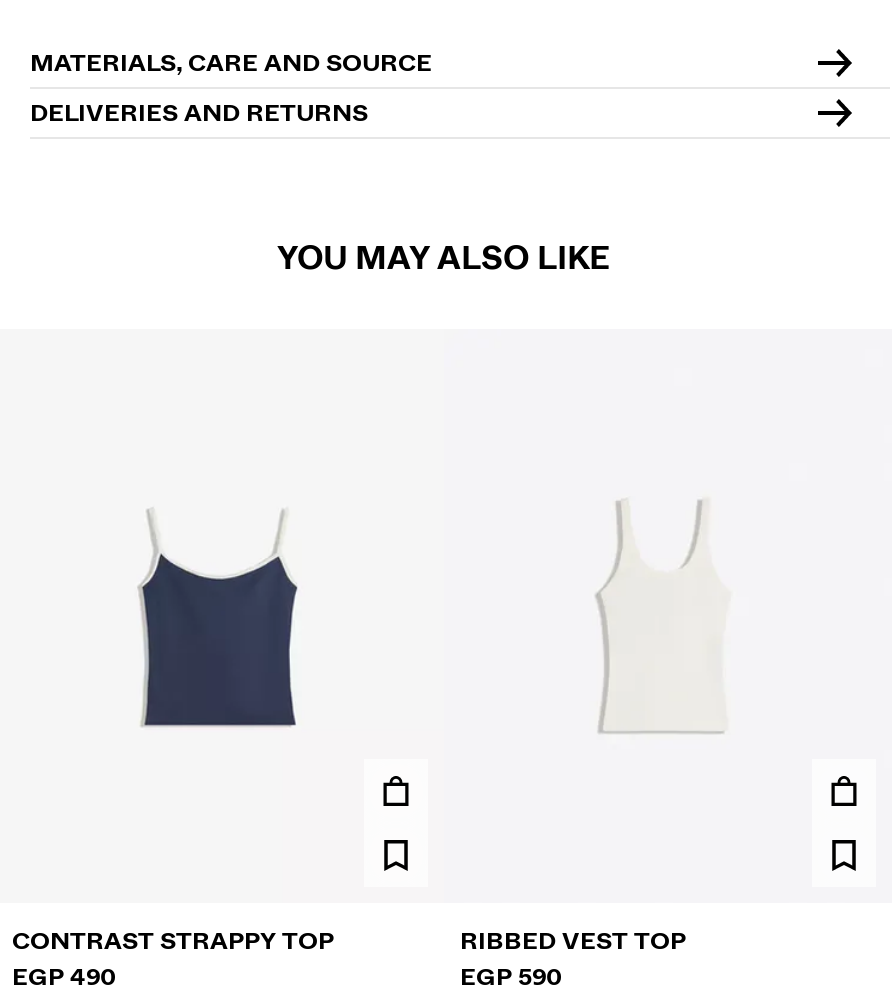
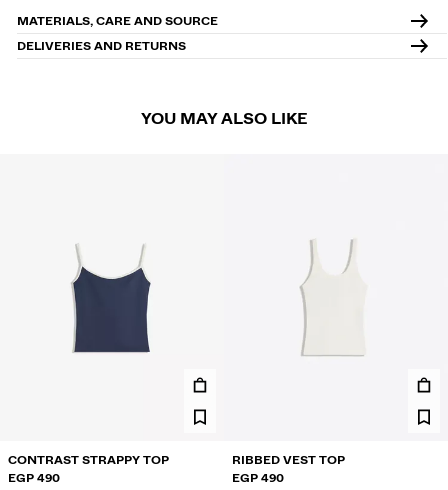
- EGP 590
+ EGP 490
